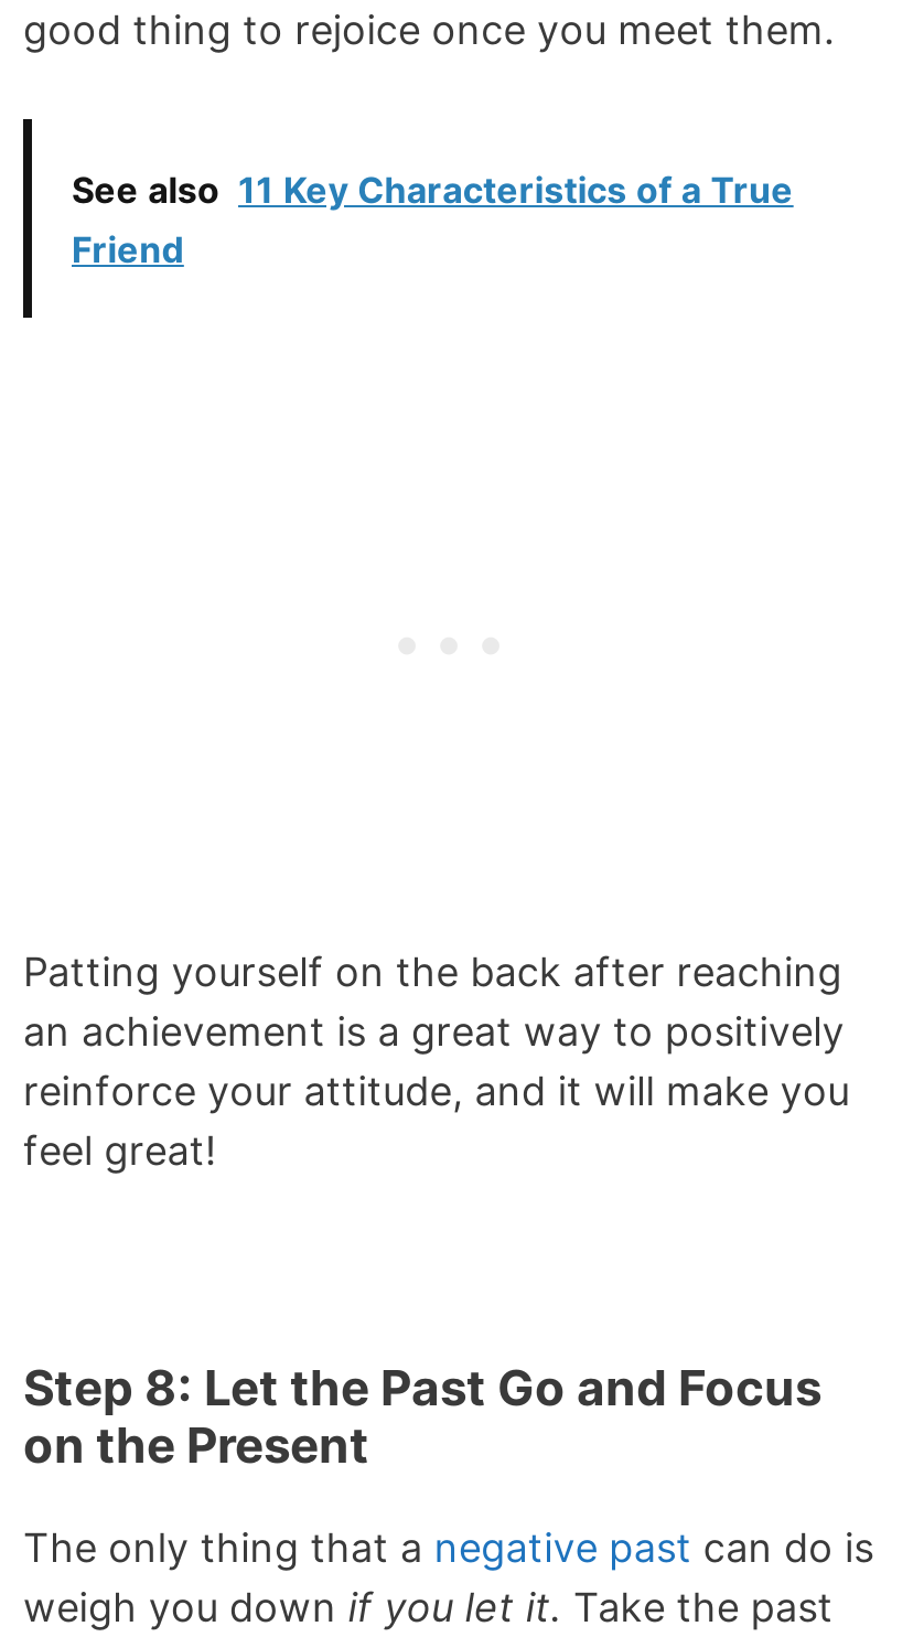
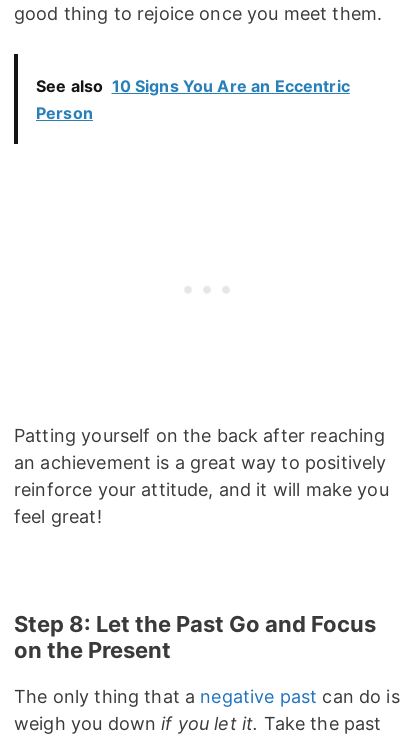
- See also 11 Key Characteristics of a True
- Friend
+ See also 10 Signs You Are an Eccentric
+ Person
